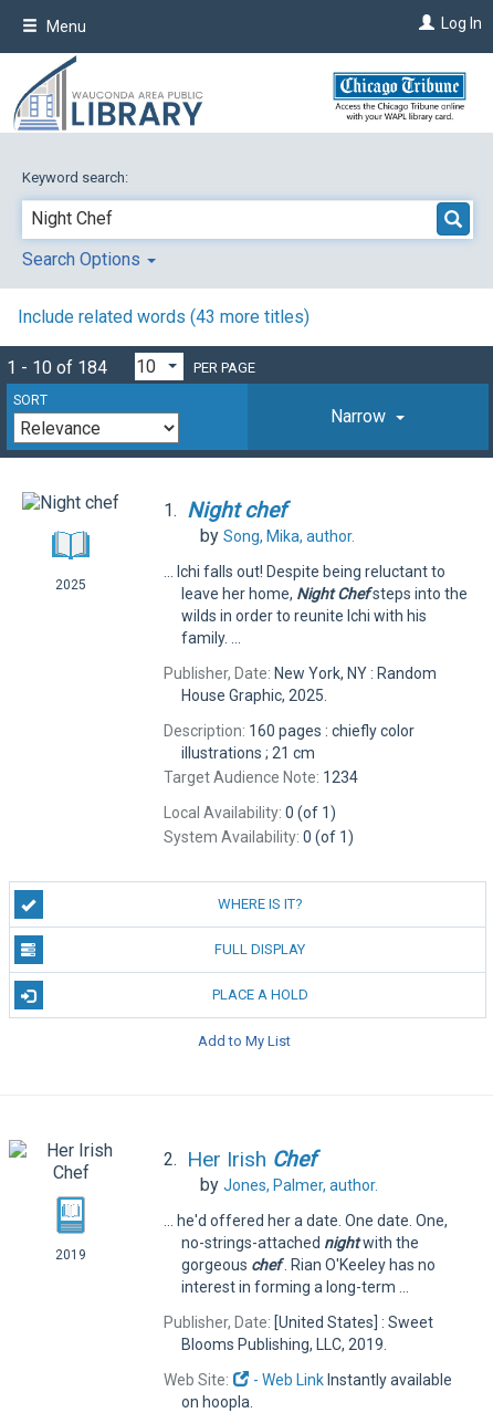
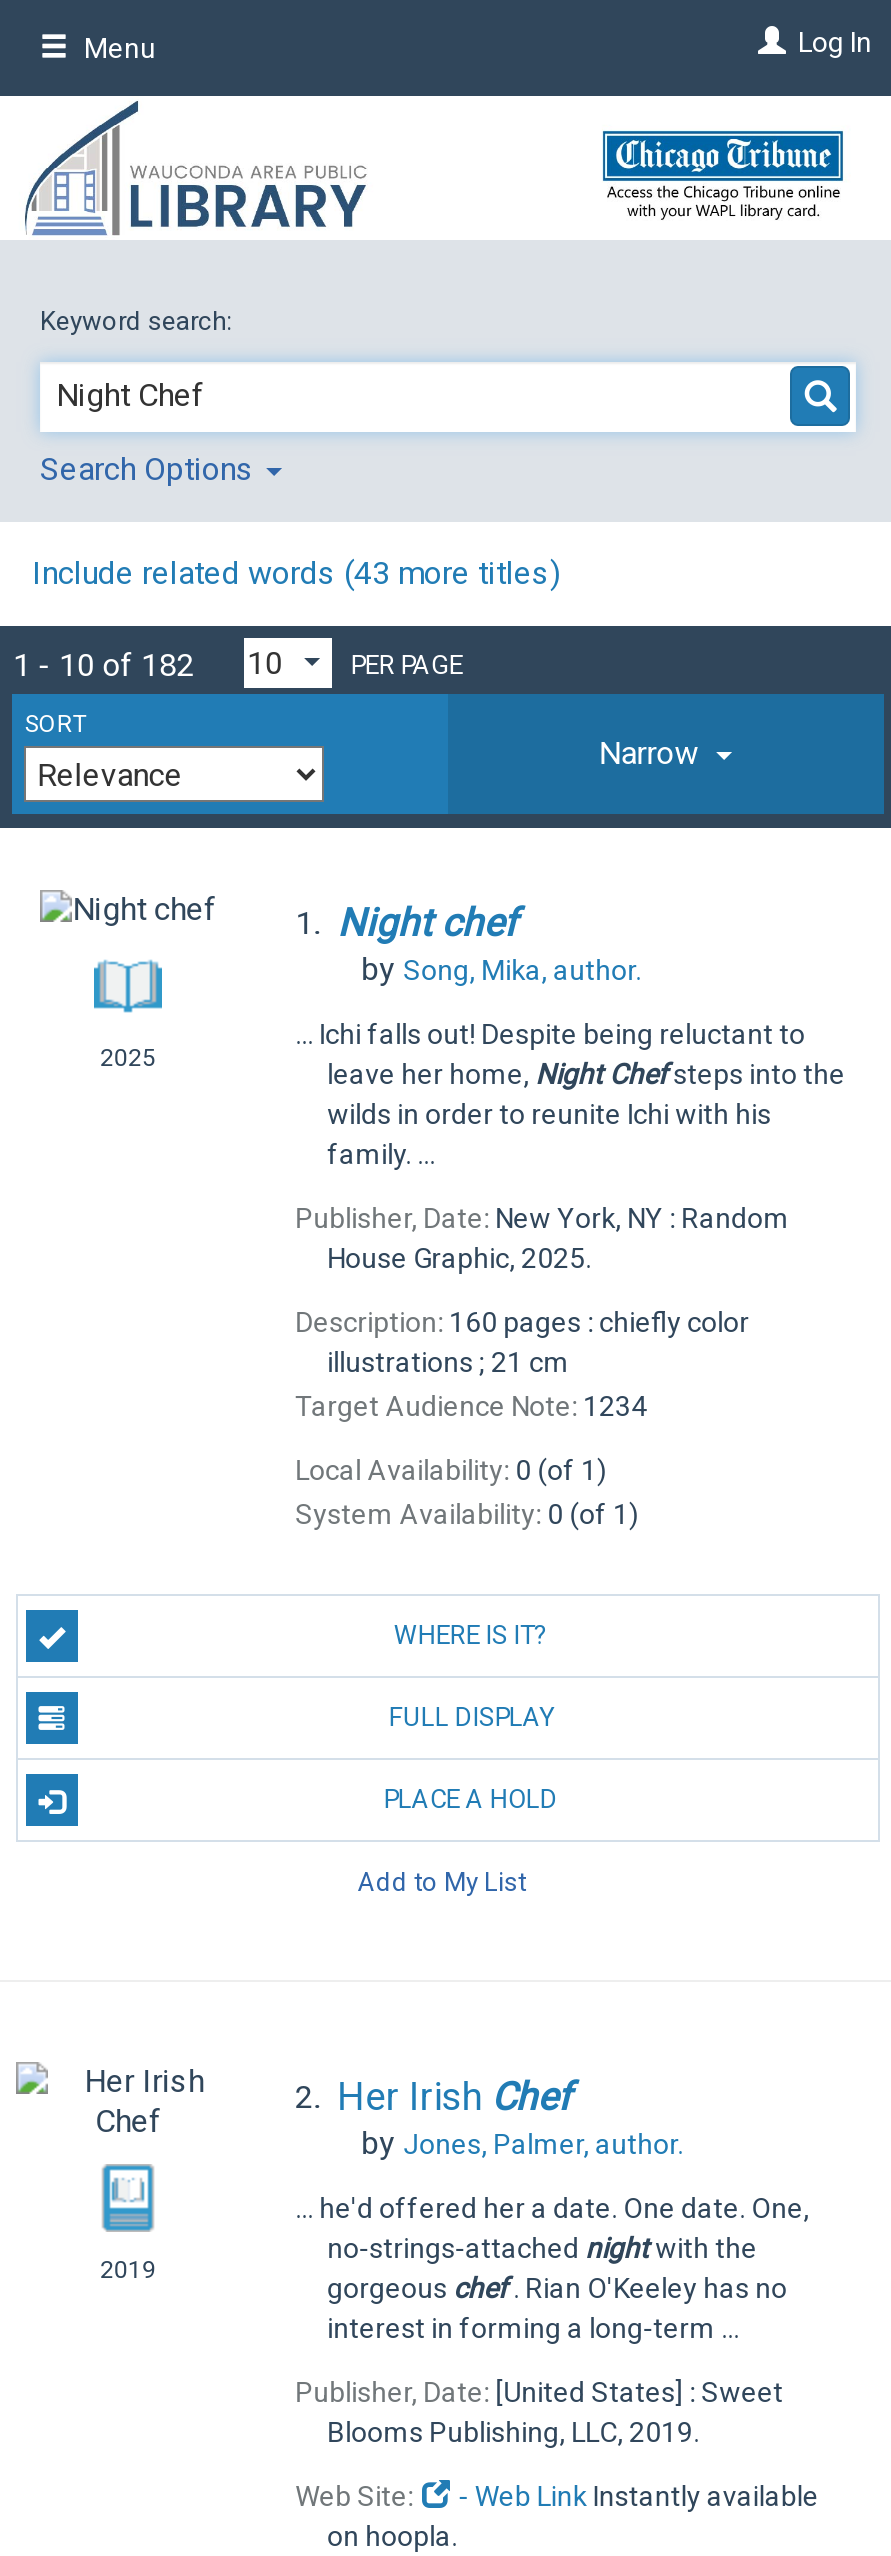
- 1 - 10 of 184
+ 1 - 10 of 182
